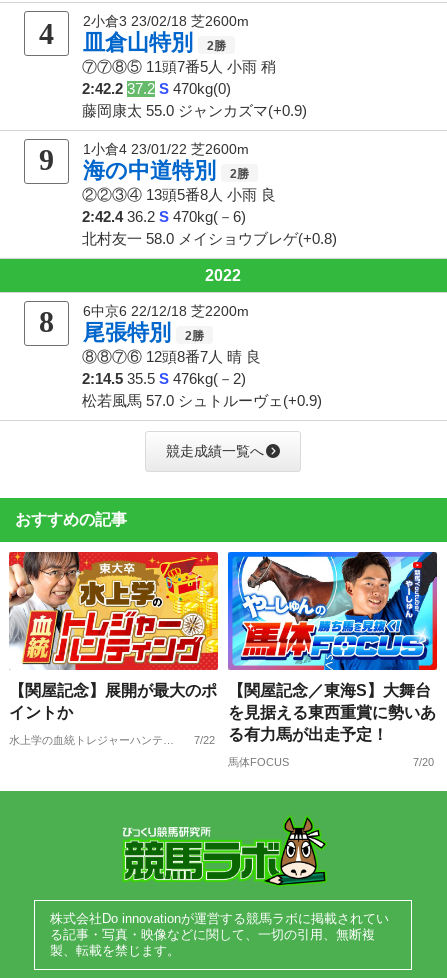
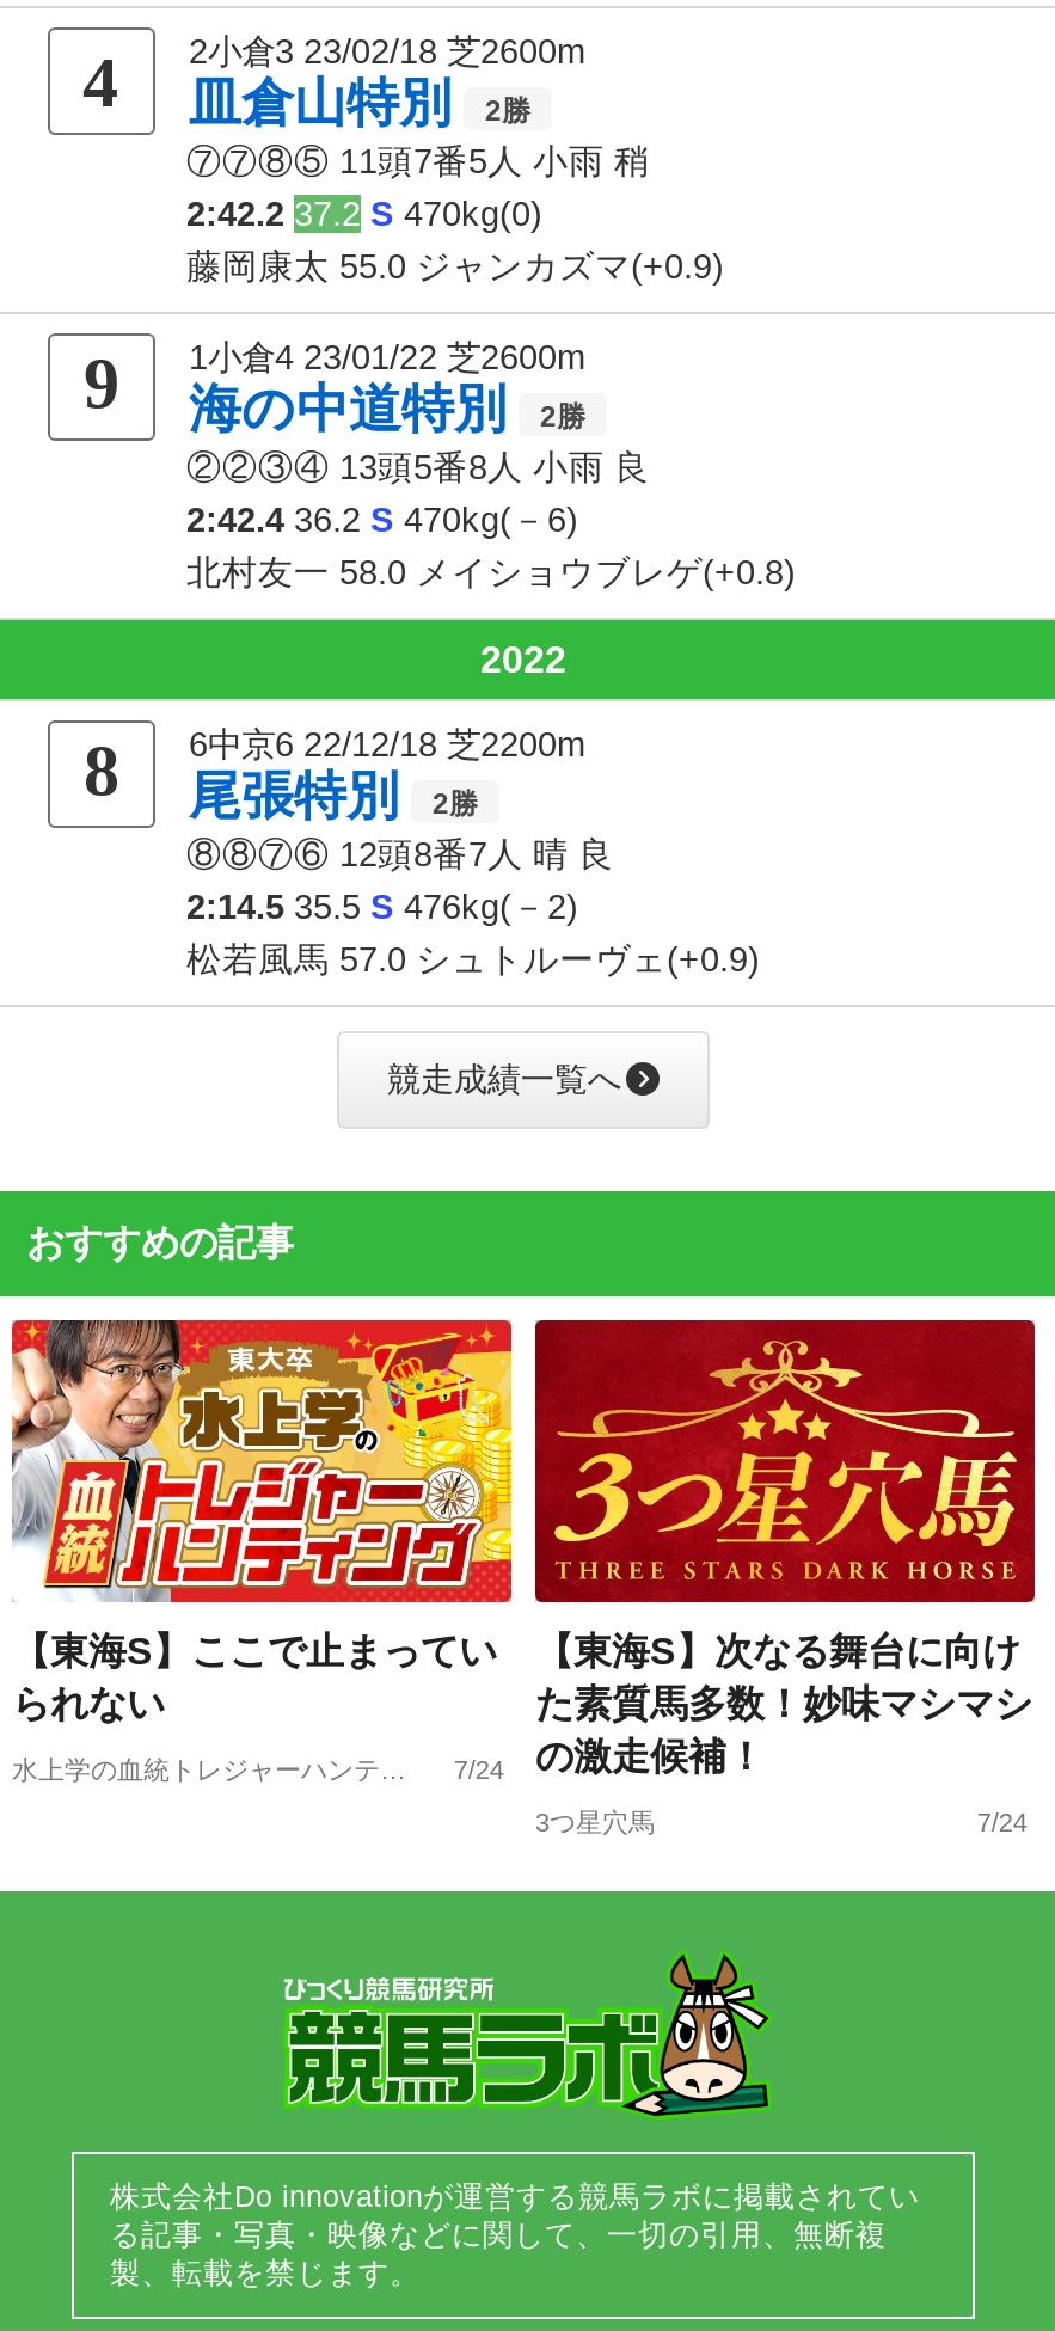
- [image]
- 【関屋記念／東海S】大舞台
- を見据える東西重賞に勢いあ
- る有力馬が出走予定！
+ [image]
+ 【東海S】次なる舞台に向け
+ た素質馬多数！妙味マシマシ
+ の激走候補！

- 【関屋記念】展開が最大のポ
- イントか
+ 【東海S】ここで止まってい
+ られない

- 7/22
+ 7/24

- 馬体FOCUS
- 7/20
+ 3つ星穴馬
+ 7/24
